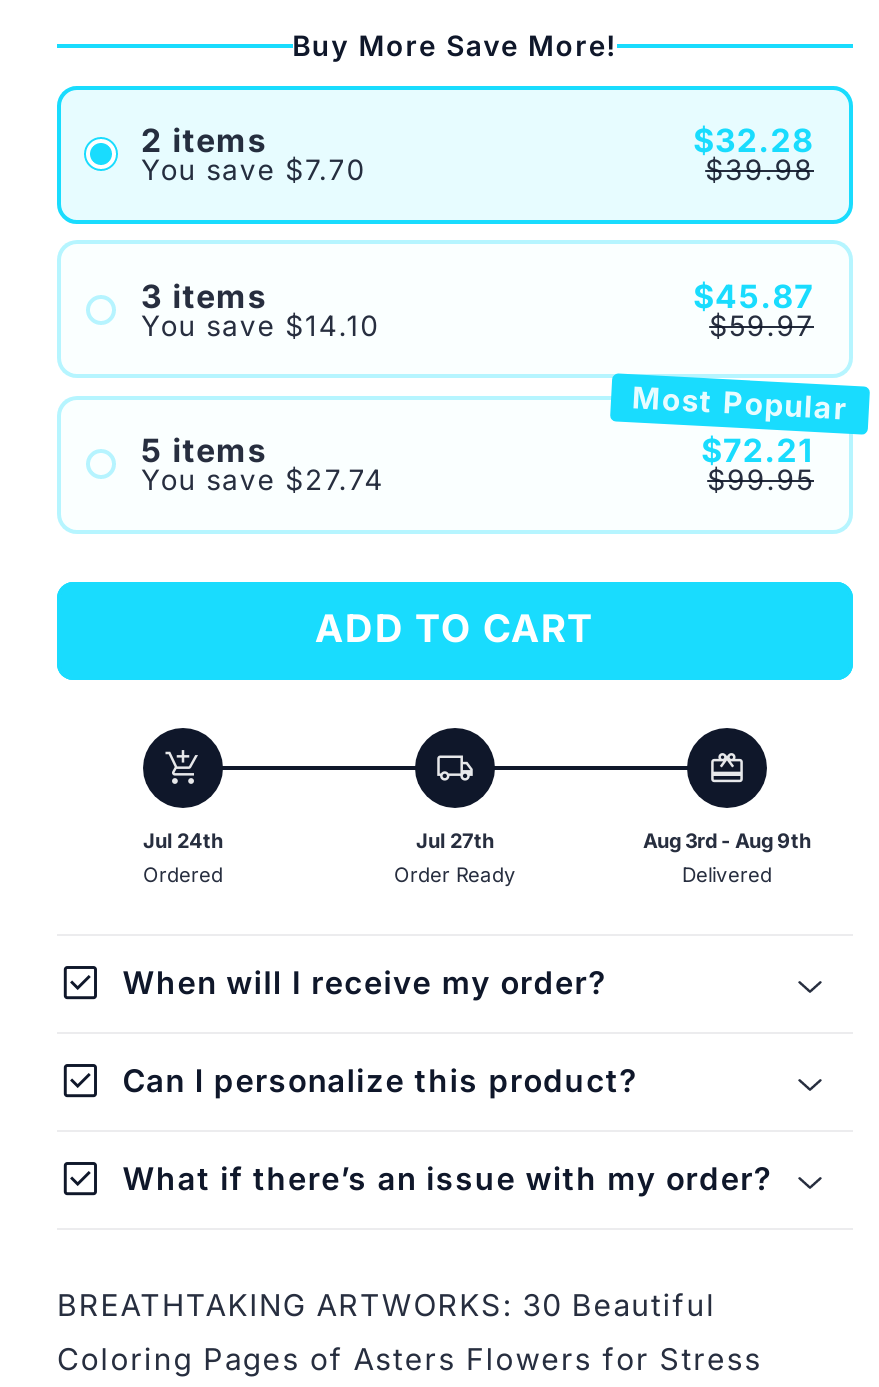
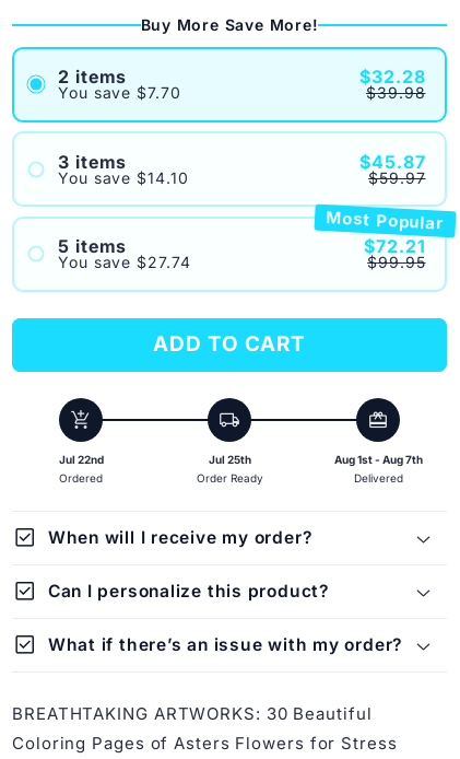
- Jul 24th
+ Jul 22nd

- Jul 27th
+ Jul 25th

- Aug 3rd - Aug 9th
+ Aug 1st - Aug 7th
